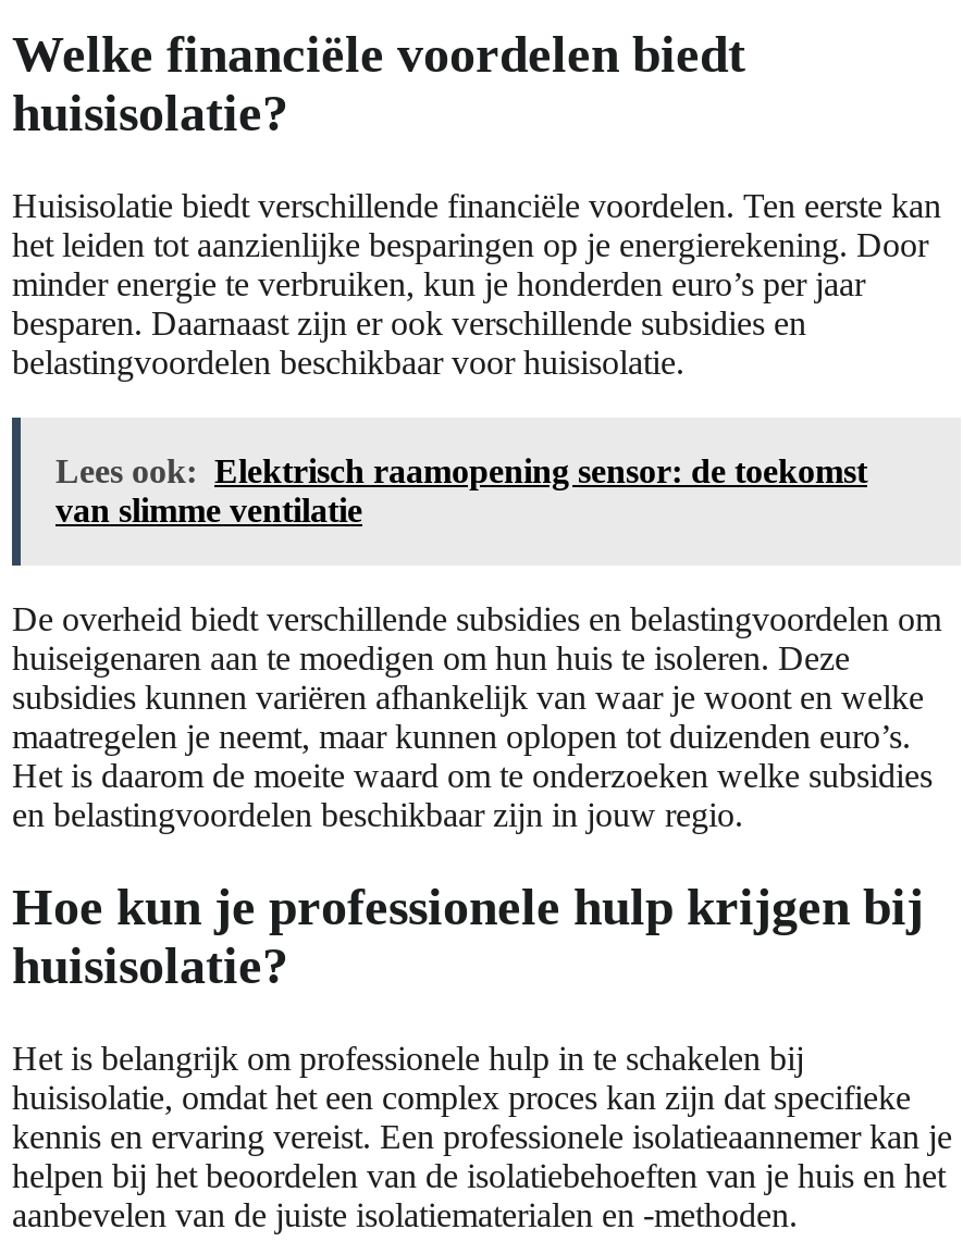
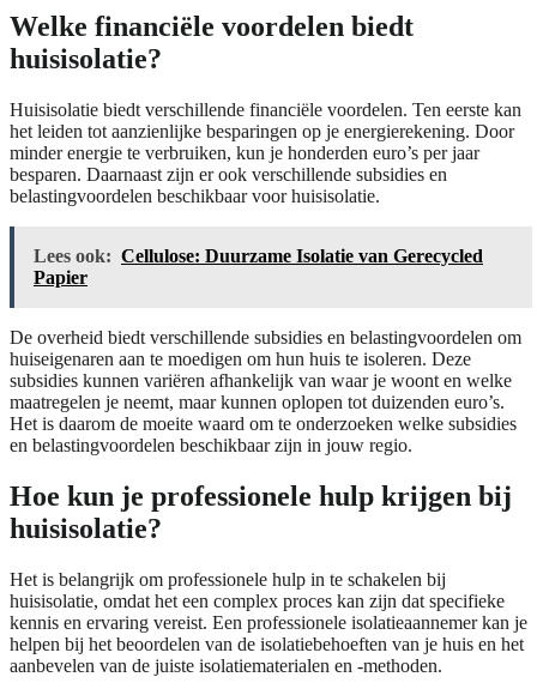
- Lees ook: Elektrisch raamopening sensor: de toekomst
- van slimme ventilatie
+ Lees ook: Cellulose: Duurzame Isolatie van Gerecycled
+ Papier
